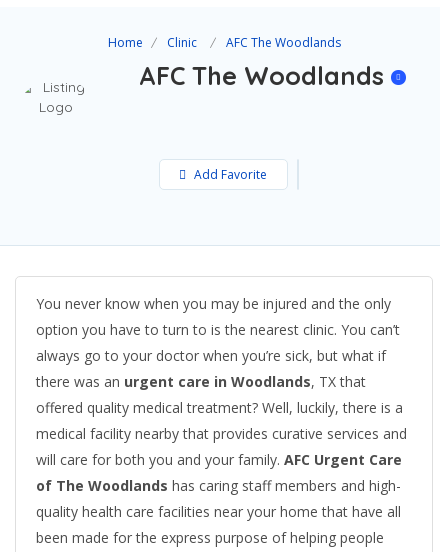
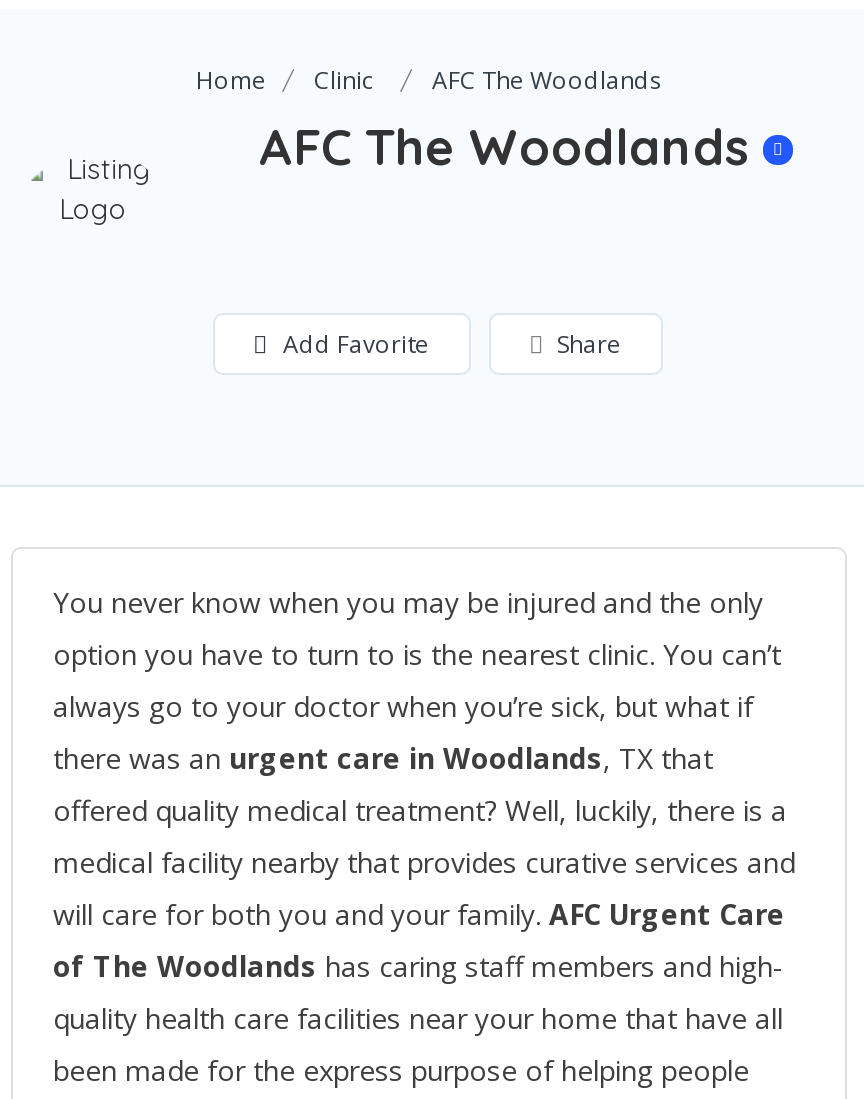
+ Share
